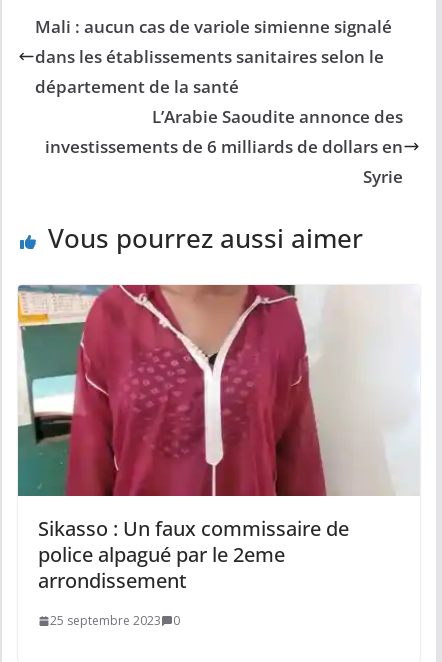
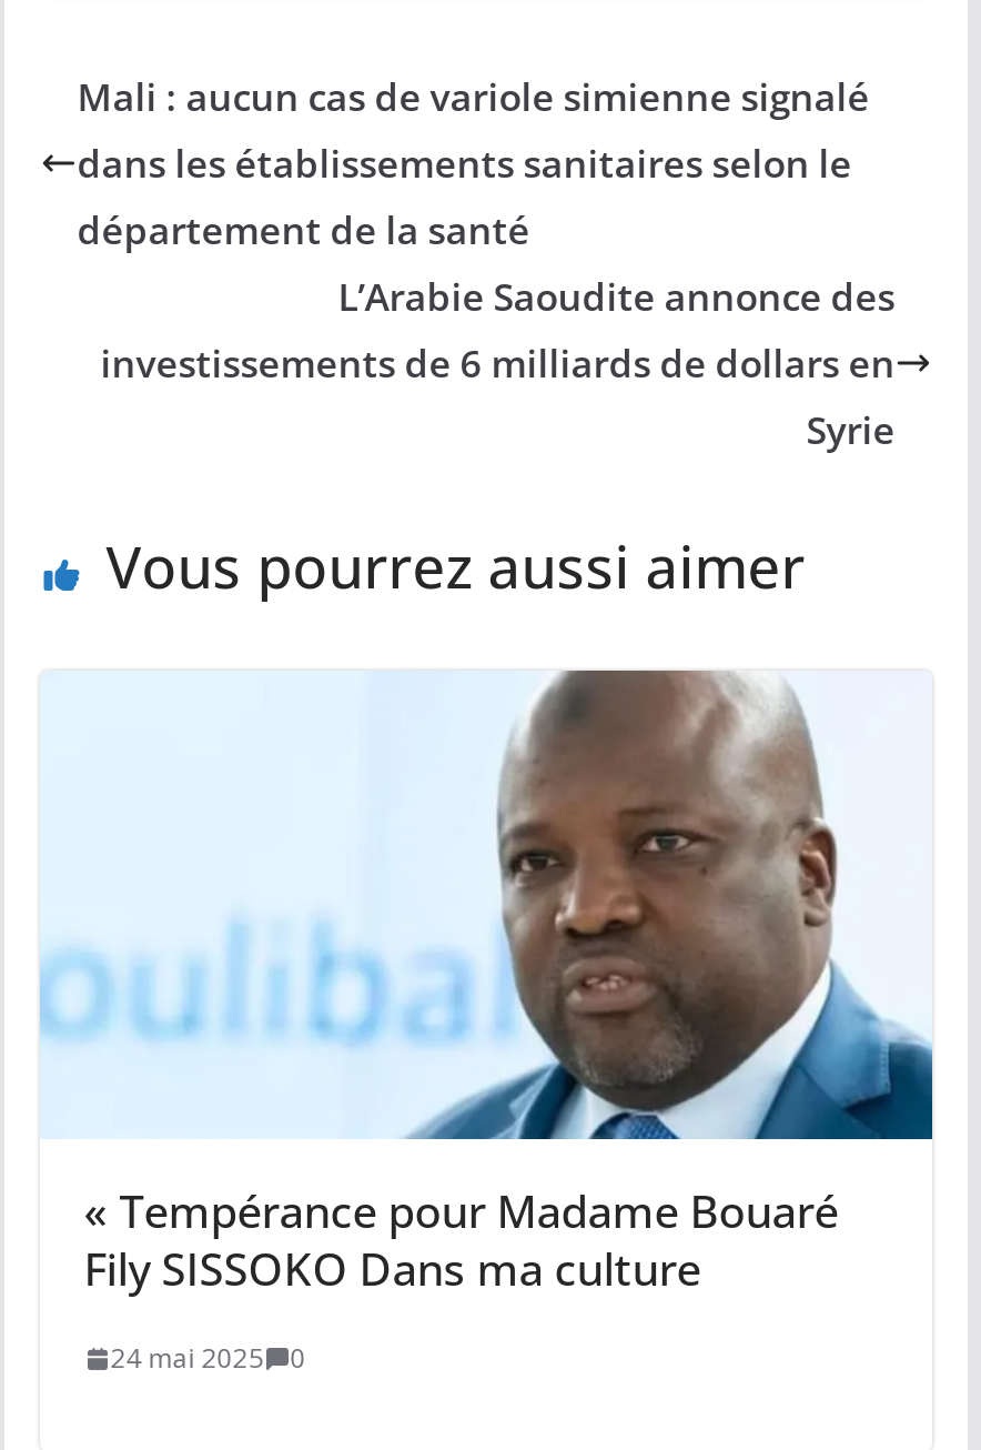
- [image]
- Sikasso : Un faux commissaire de
- police alpagué par le 2eme
- arrondissement
+ [image]
+ « Tempérance pour Madame Bouaré
+ Fily SISSOKO Dans ma culture

- 25 septembre 2023 0
+ 24 mai 2025 0
